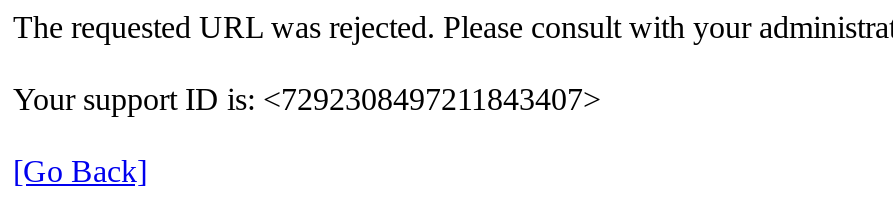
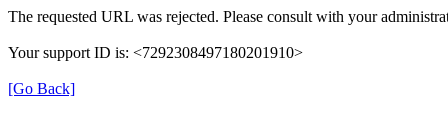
- Your support ID is: <7292308497211843407>
+ Your support ID is: <7292308497180201910>
